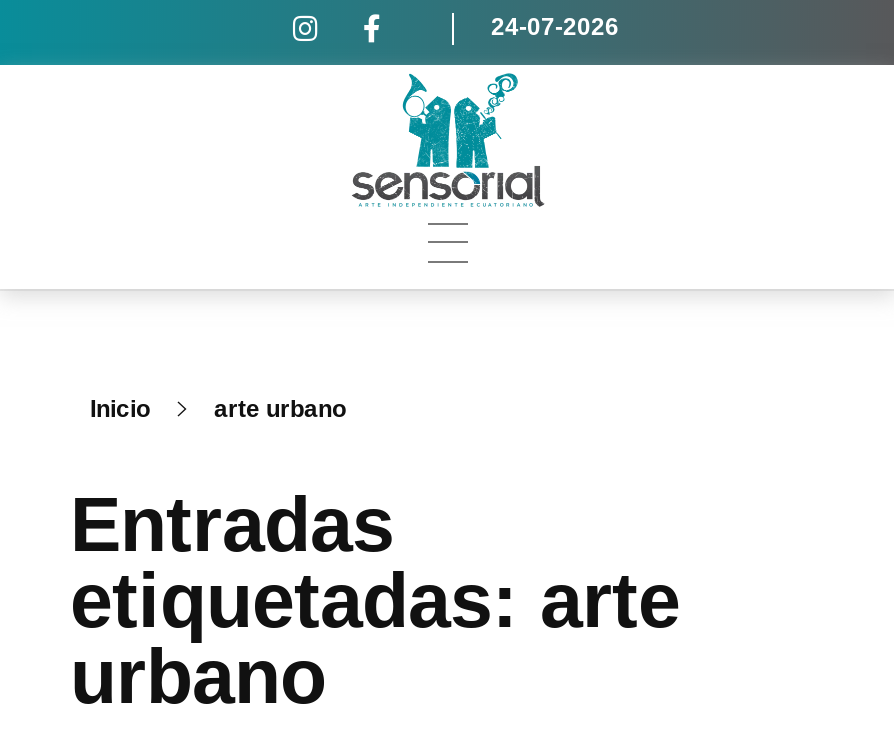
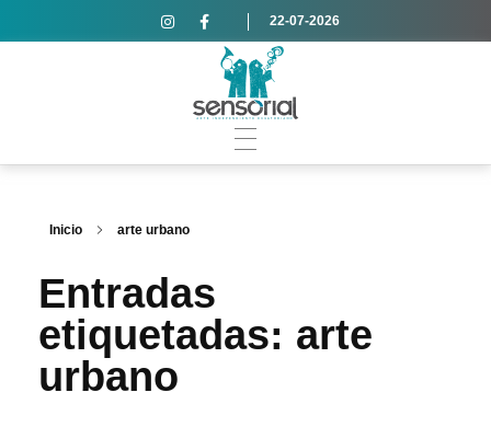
- 24-07-2026
+ 22-07-2026
